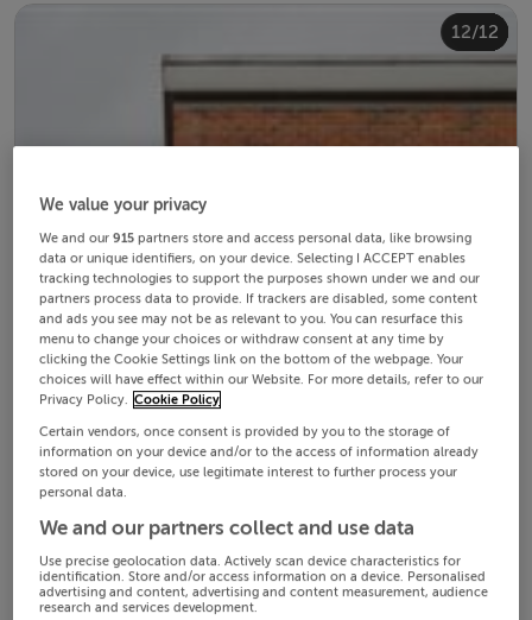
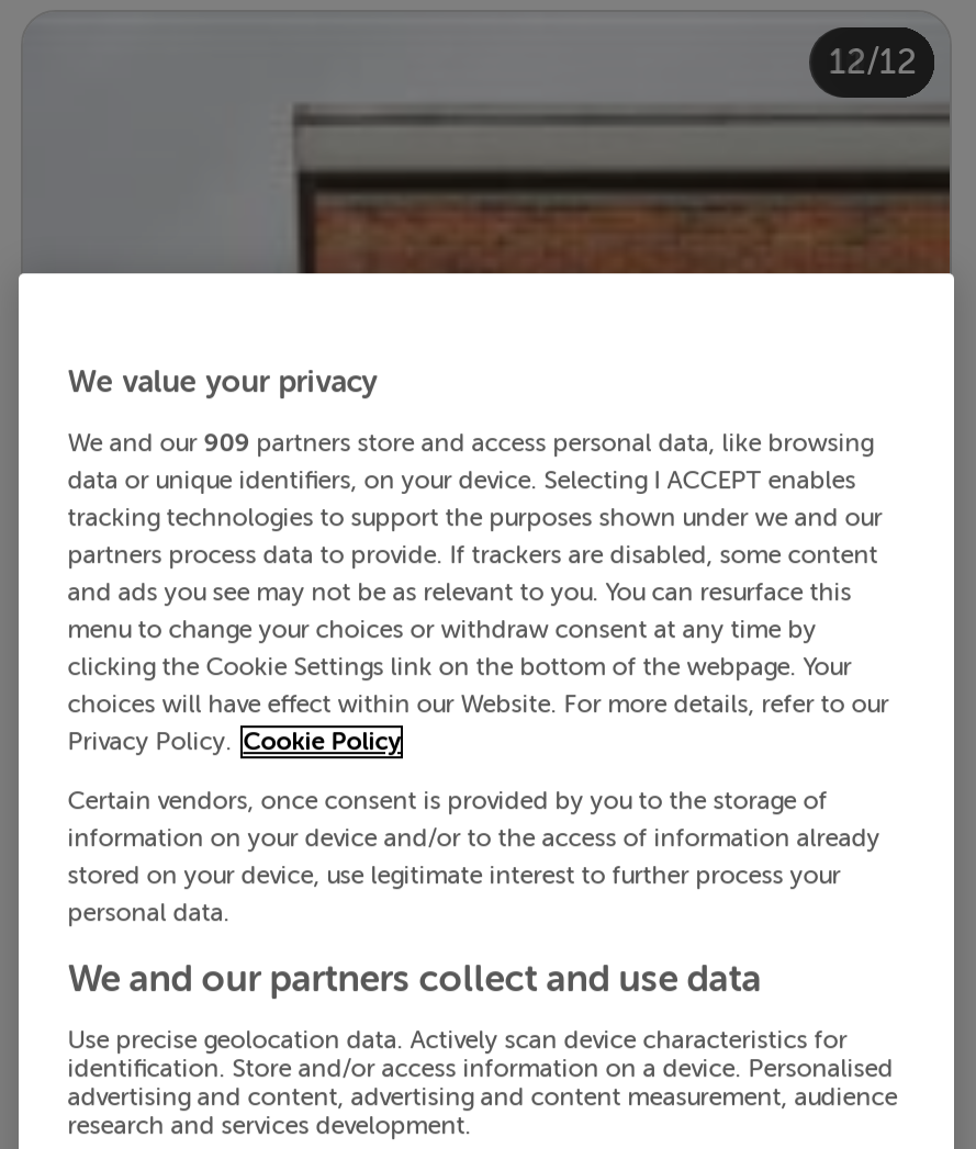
- We and our 915 partners store and access personal data, like browsing
+ We and our 909 partners store and access personal data, like browsing
